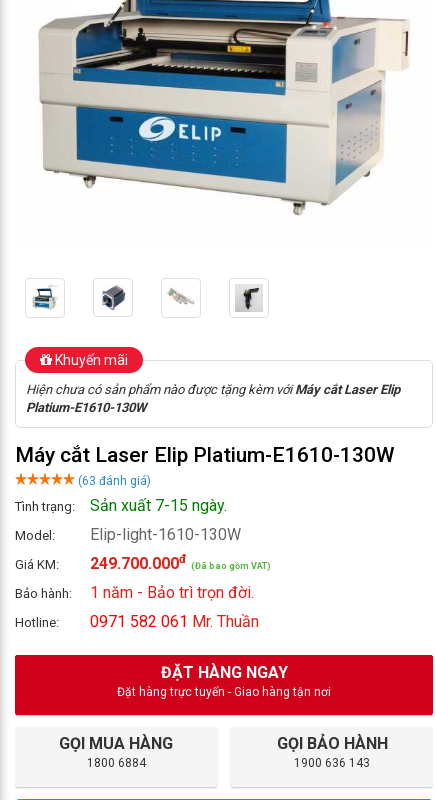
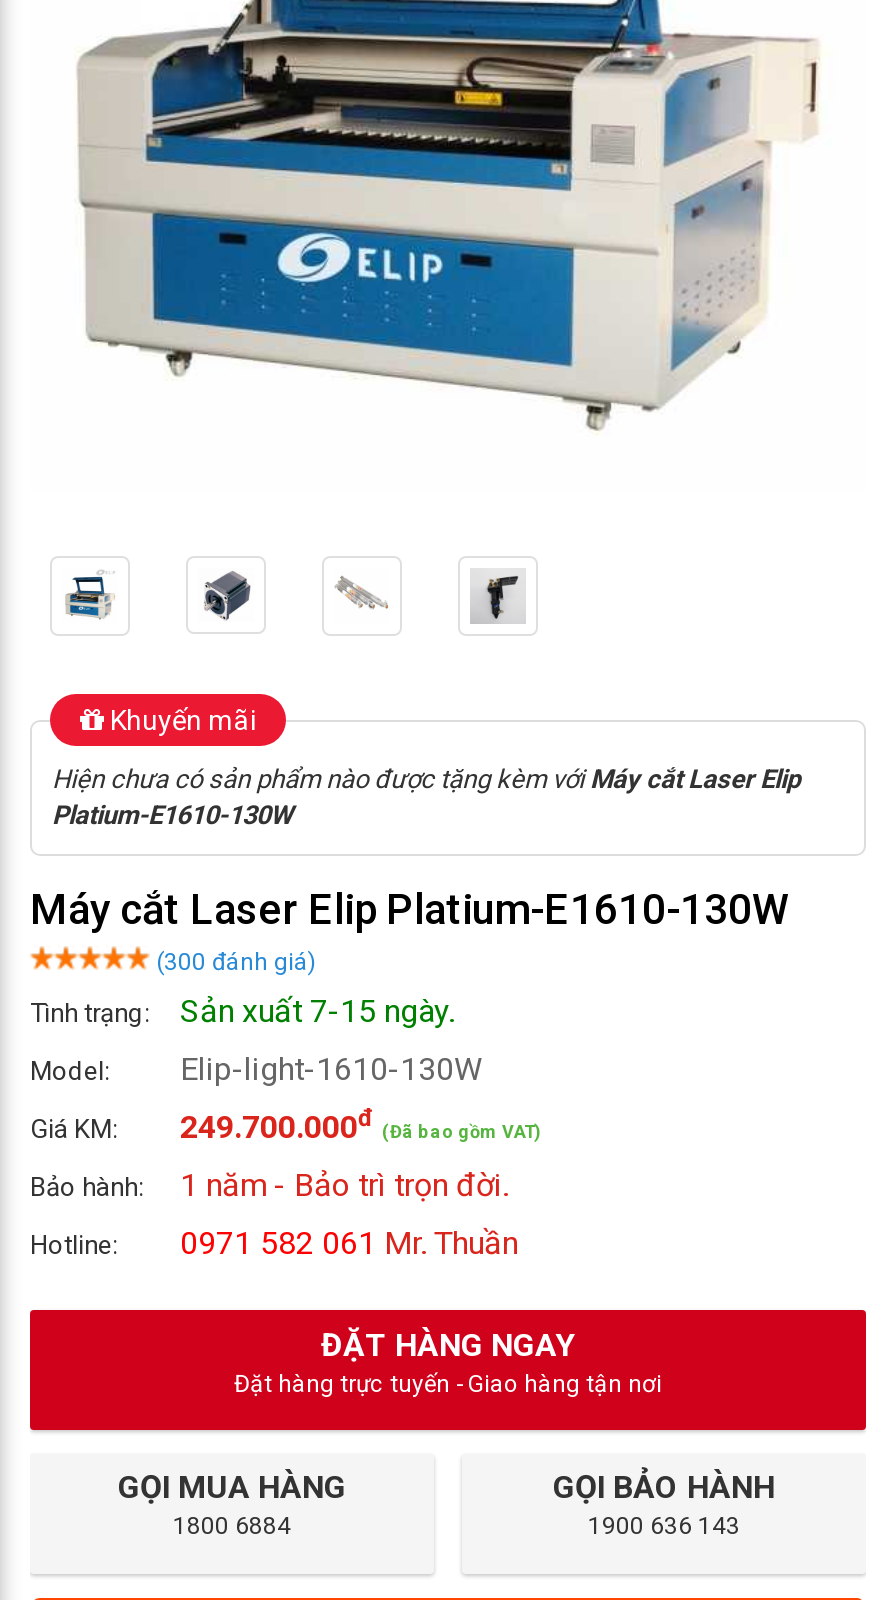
- (63 đánh giá)
+ (300 đánh giá)
